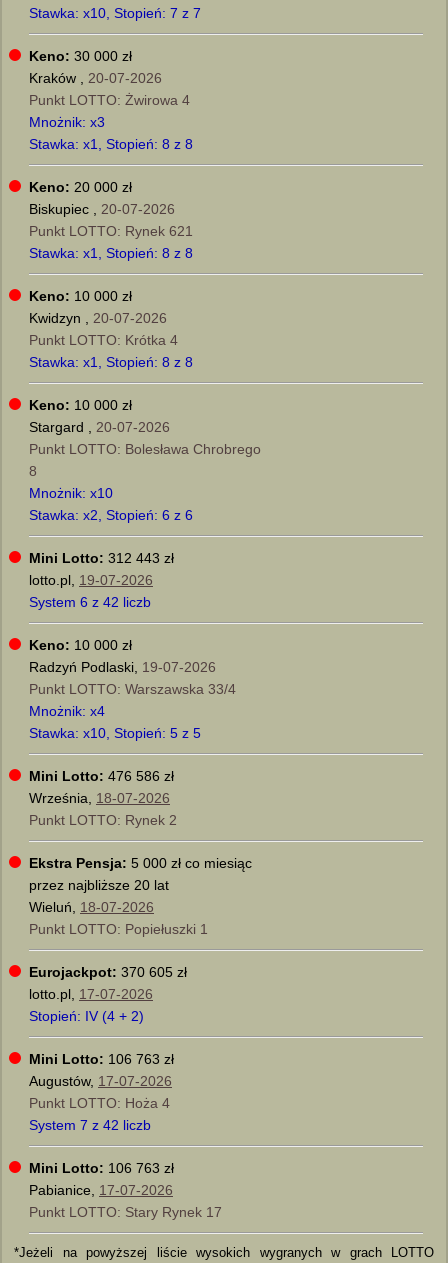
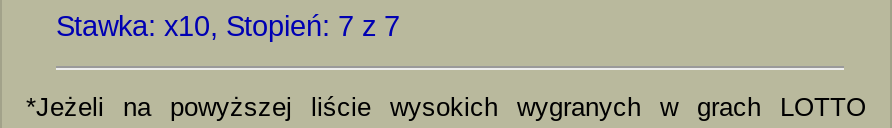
- Keno: 30 000 zł
- Kraków , 20-07-2026
- Punkt LOTTO: Żwirowa 4
- Mnożnik: x3
- Stawka: x1, Stopień: 8 z 8
- Keno: 20 000 zł
- Biskupiec , 20-07-2026
- Punkt LOTTO: Rynek 621
- Stawka: x1, Stopień: 8 z 8
- Keno: 10 000 zł
- Kwidzyn , 20-07-2026
- Punkt LOTTO: Krótka 4
- Stawka: x1, Stopień: 8 z 8
- Keno: 10 000 zł
- Stargard , 20-07-2026
- Punkt LOTTO: Bolesława Chrobrego
- 8
- Mnożnik: x10
- Stawka: x2, Stopień: 6 z 6
- Mini Lotto: 312 443 zł
- lotto.pl, 19-07-2026
- System 6 z 42 liczb
- Keno: 10 000 zł
- Radzyń Podlaski, 19-07-2026
- Punkt LOTTO: Warszawska 33/4
- Mnożnik: x4
- Stawka: x10, Stopień: 5 z 5
- Mini Lotto: 476 586 zł
- Września, 18-07-2026
- Punkt LOTTO: Rynek 2
- Ekstra Pensja: 5 000 zł co miesiąc
- przez najbliższe 20 lat
- Wieluń, 18-07-2026
- Punkt LOTTO: Popiełuszki 1
- Eurojackpot: 370 605 zł
- lotto.pl, 17-07-2026
- Stopień: IV (4 + 2)
- Mini Lotto: 106 763 zł
- Augustów, 17-07-2026
- Punkt LOTTO: Hoża 4
- System 7 z 42 liczb
- Mini Lotto: 106 763 zł
- Pabianice, 17-07-2026
- Punkt LOTTO: Stary Rynek 17
